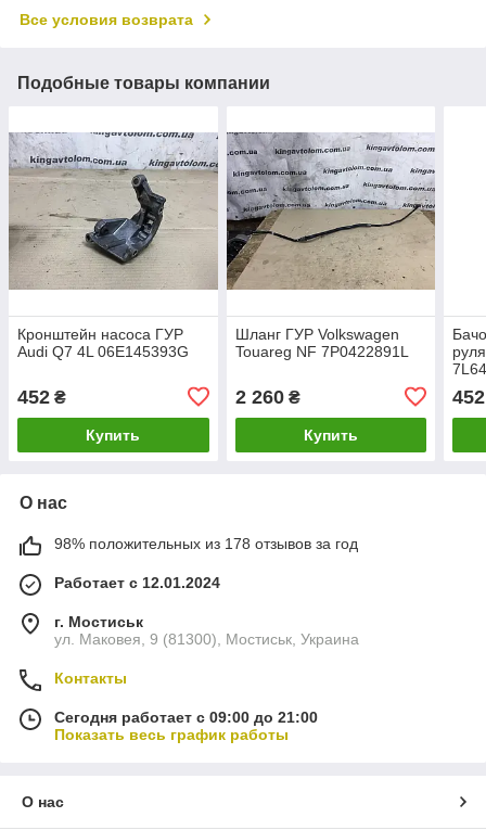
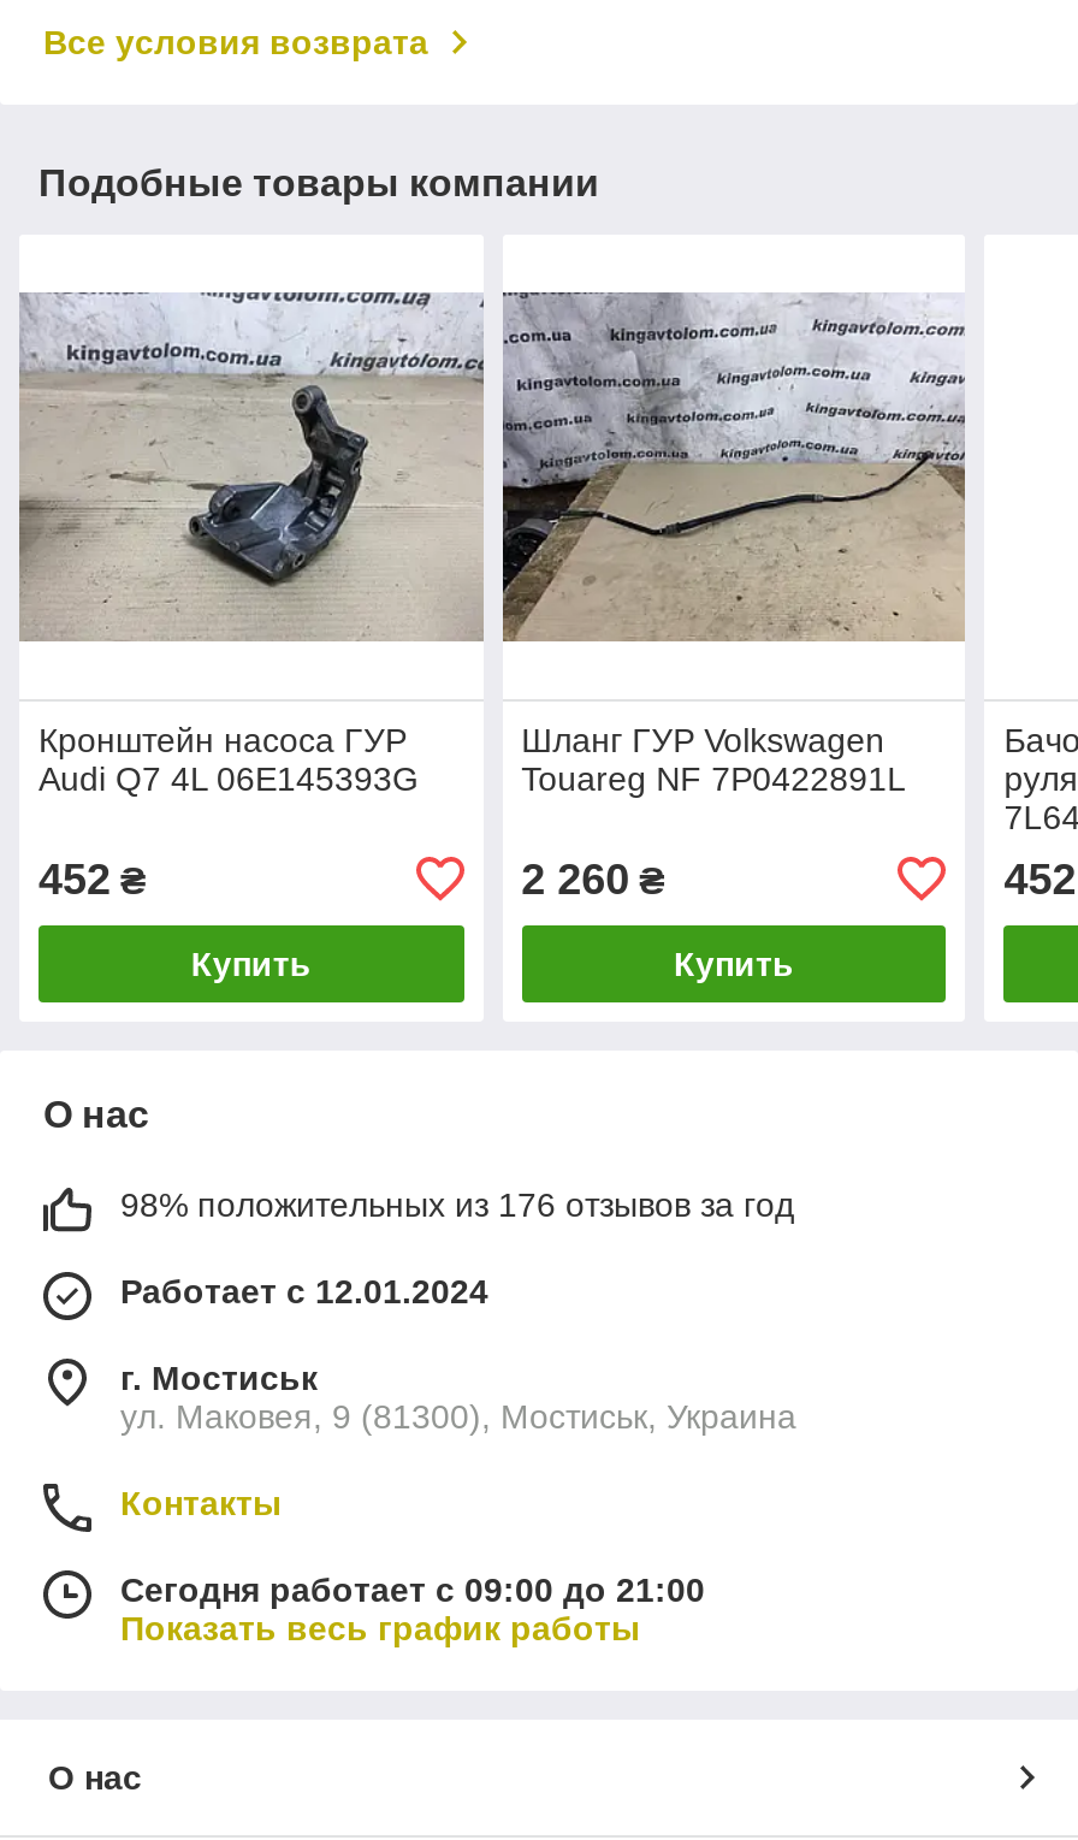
- 98% положительных из 178 отзывов за год
+ 98% положительных из 176 отзывов за год
